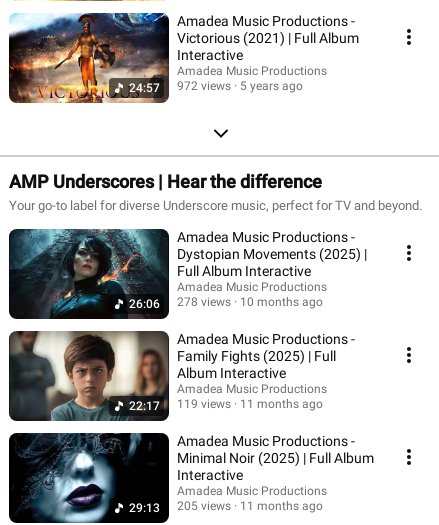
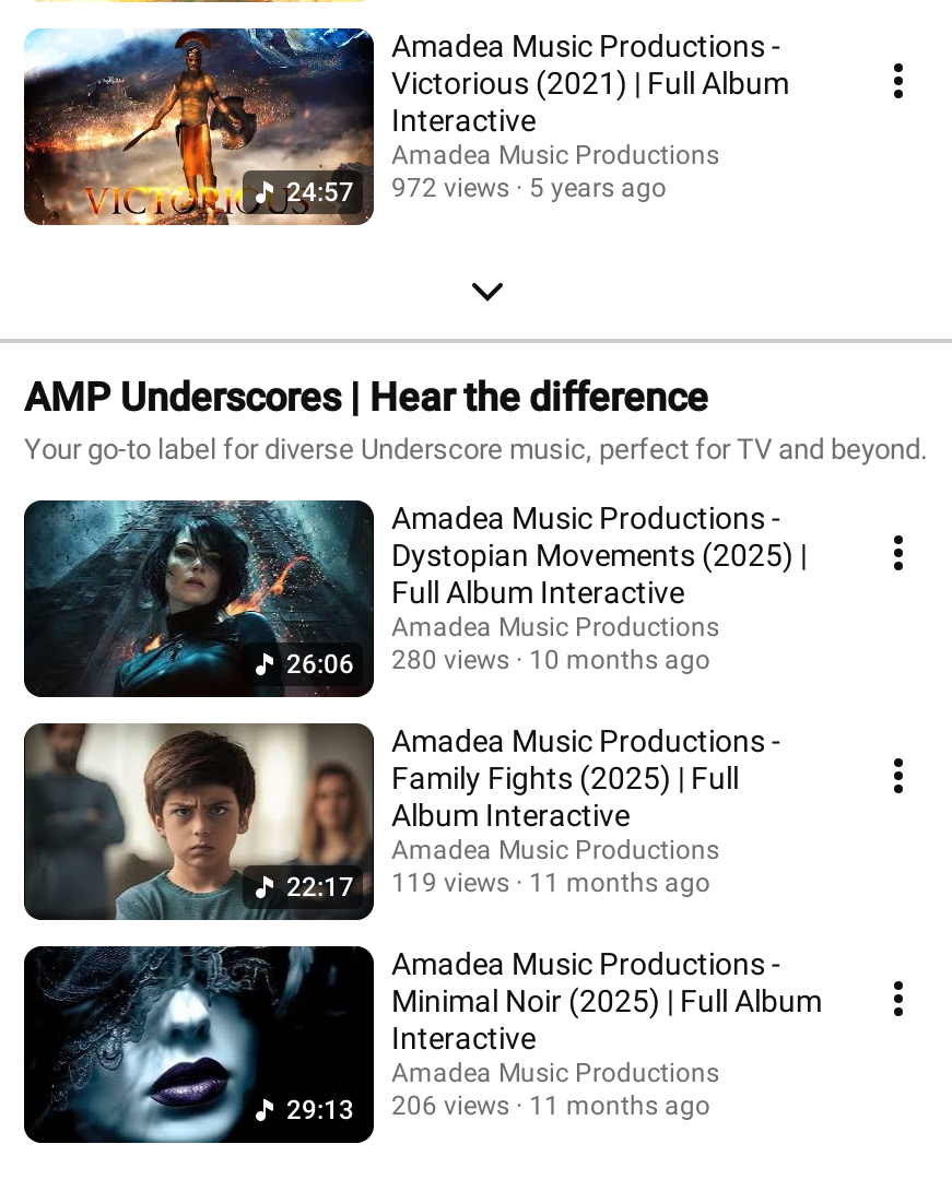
- 26:06 278 views 10 months ago
+ 26:06 280 views 10 months ago

- 29:13 205 views 11 months ago
+ 29:13 206 views 11 months ago
